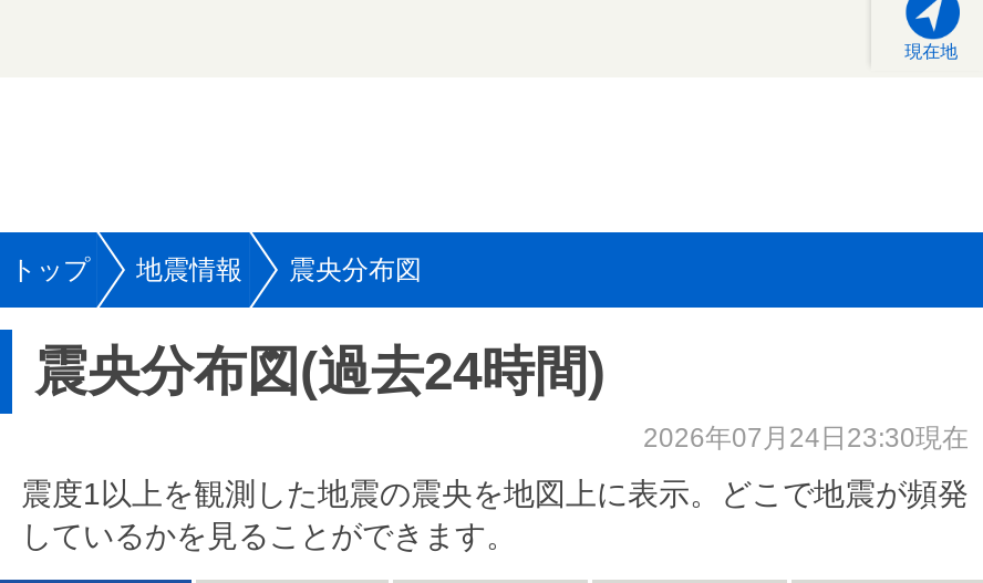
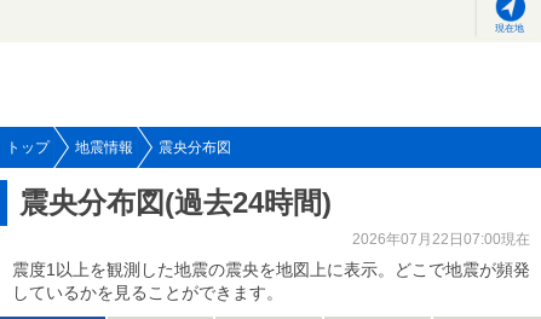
- 2026年07月24日23:30現在
+ 2026年07月22日07:00現在
